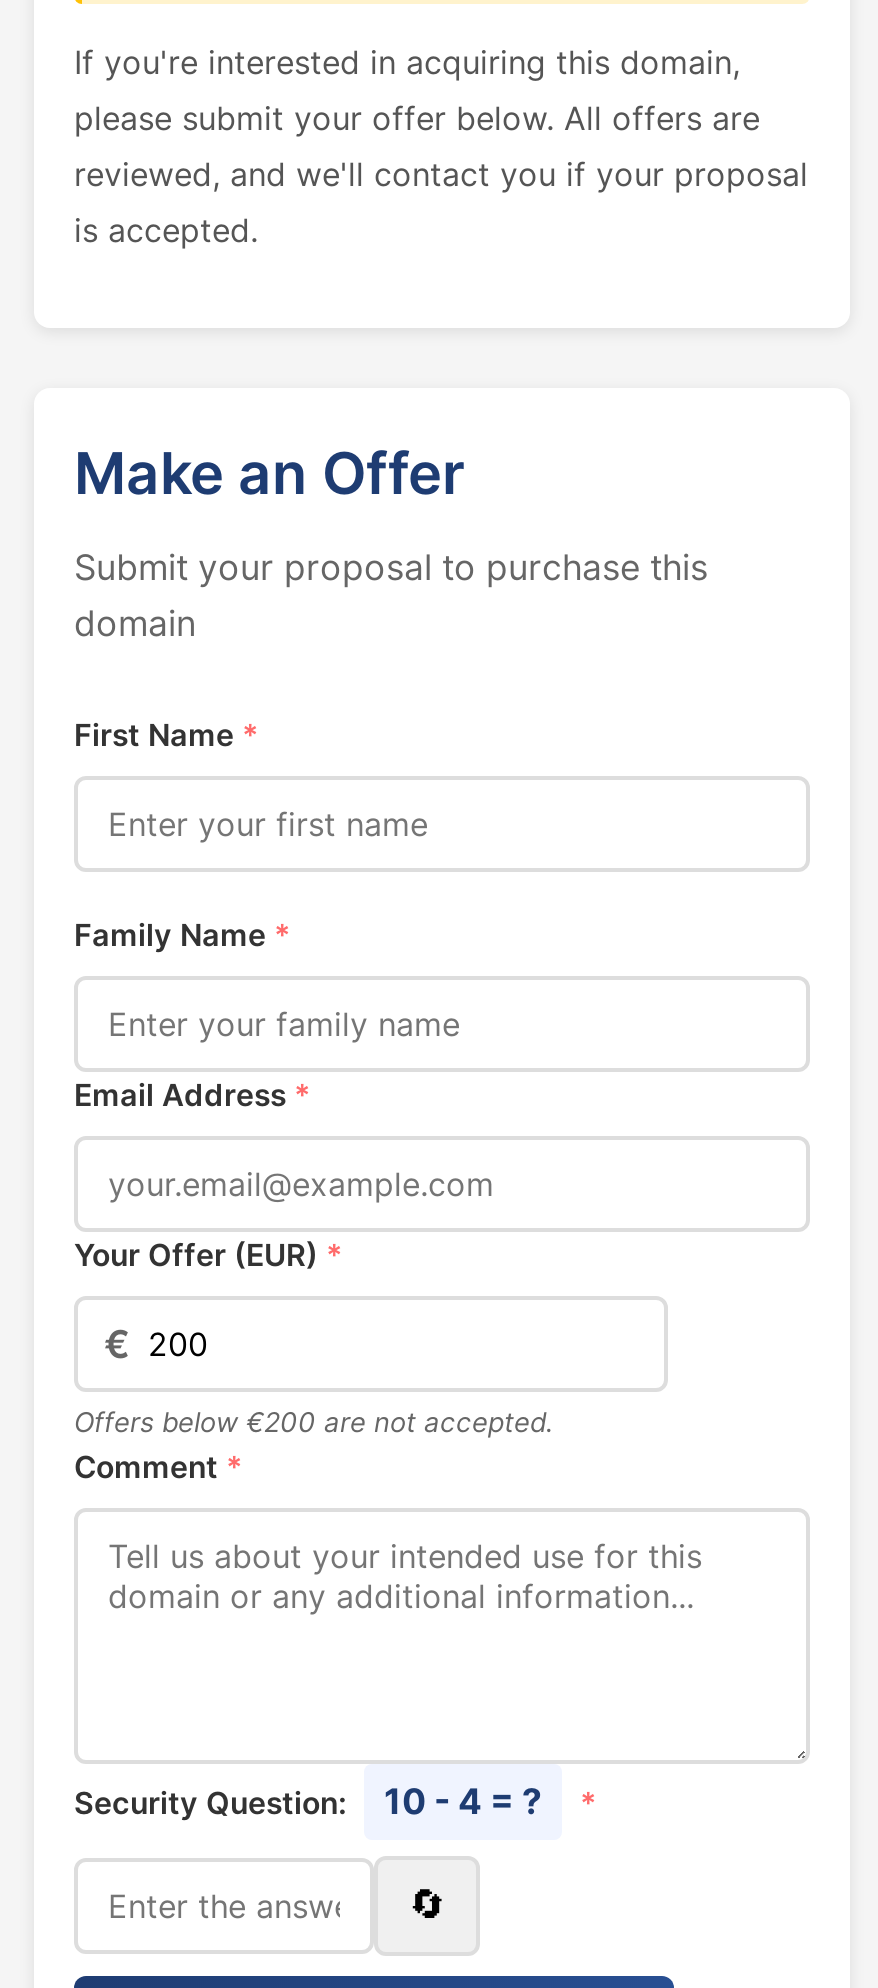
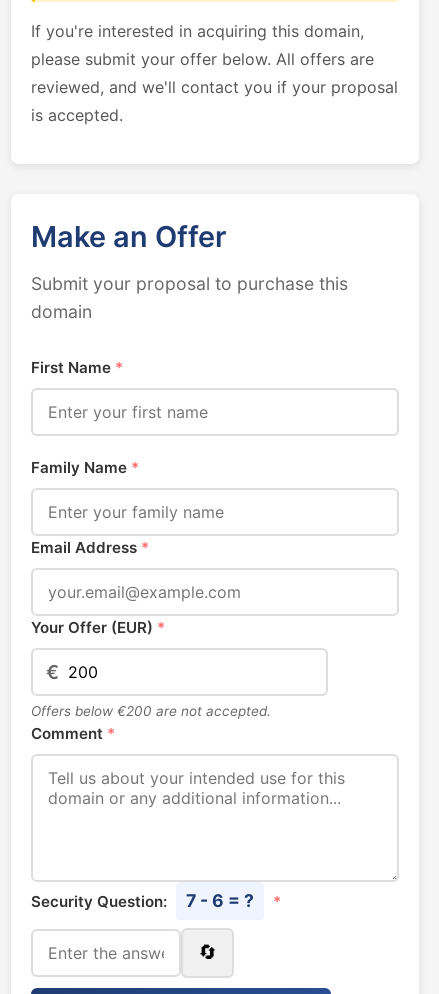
- 10 - 4 = ?
+ 7 - 6 = ?
